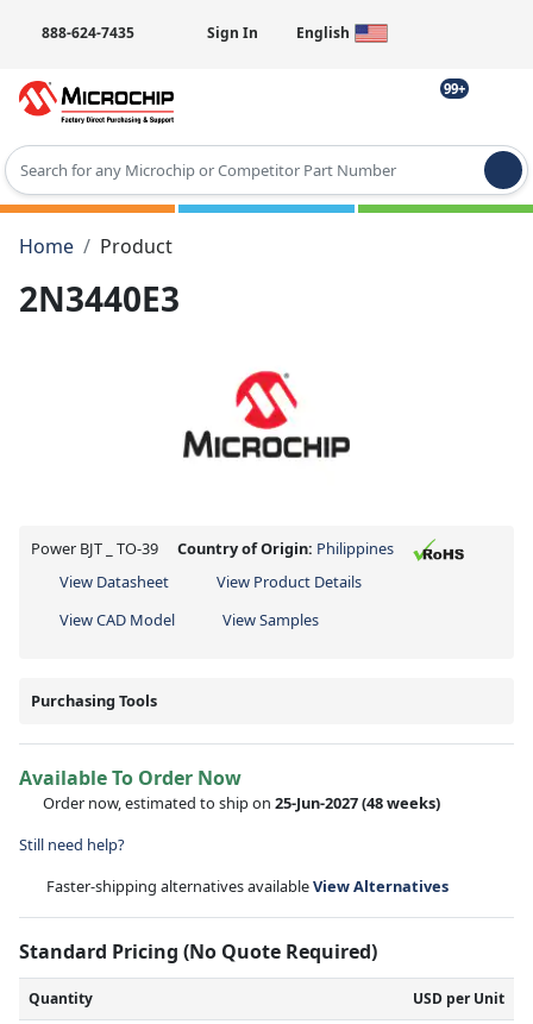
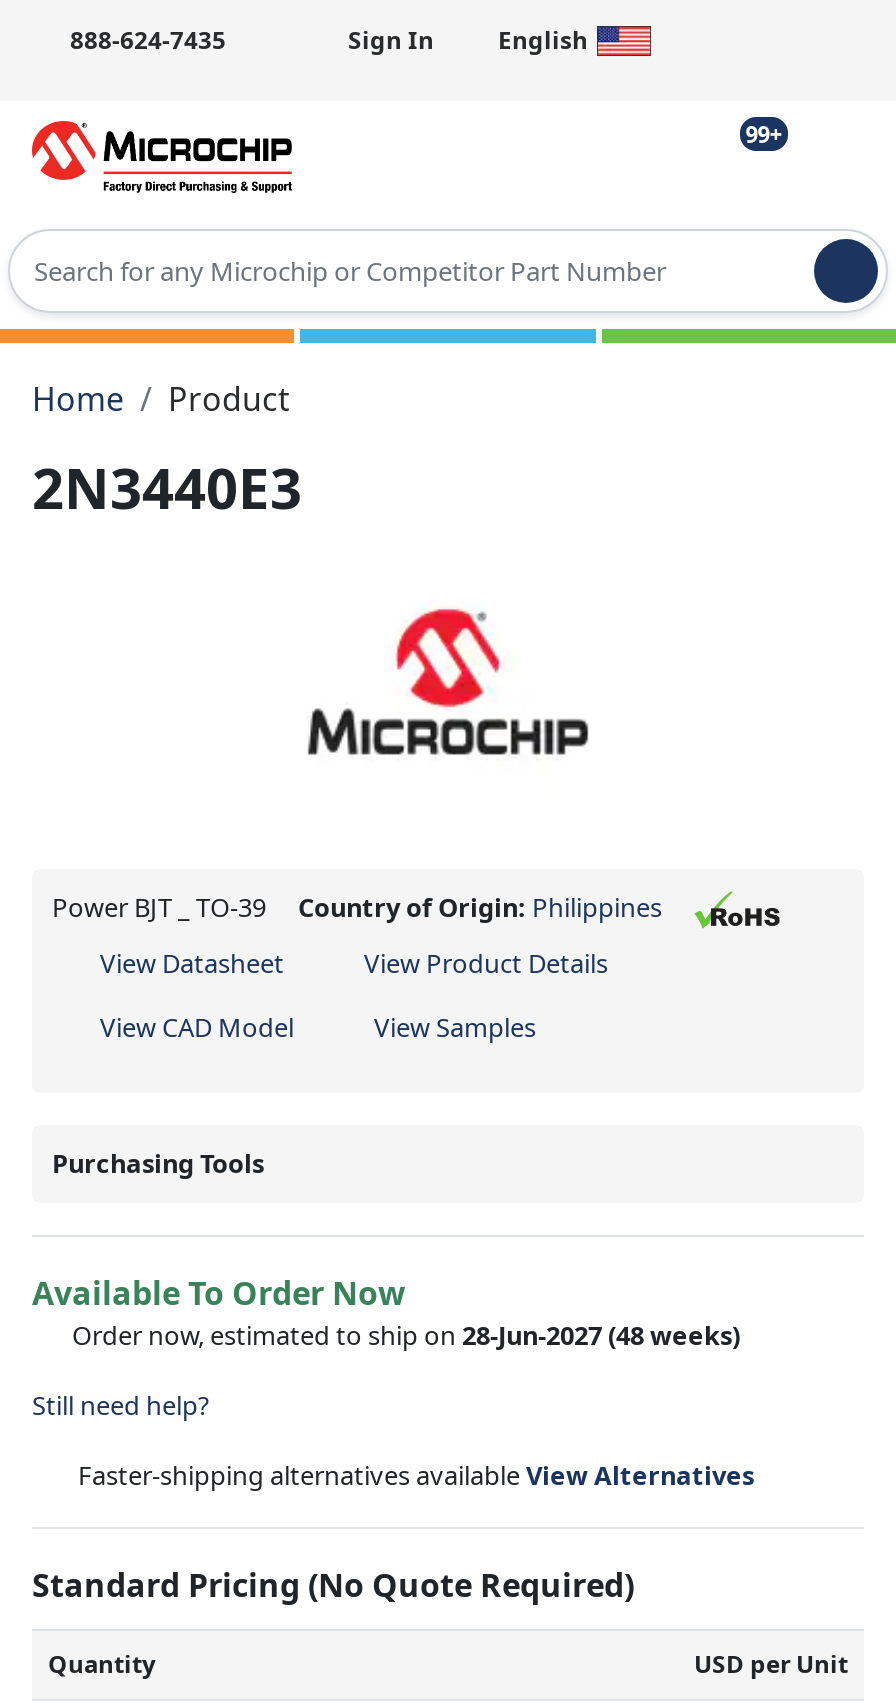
- Order now, estimated to ship on 25-Jun-2027 (48 weeks)
+ Order now, estimated to ship on 28-Jun-2027 (48 weeks)
